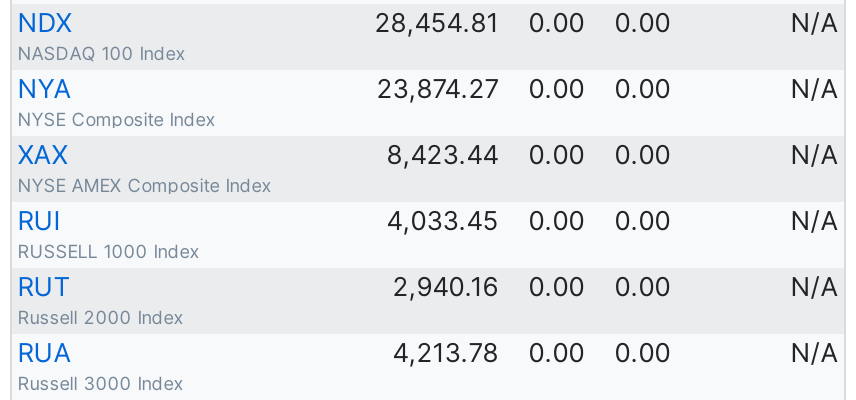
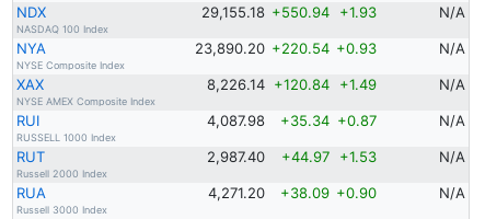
- 28,454.81
- 0.00
- 0.00
+ 29,155.18 +550.94 +1.93

- 23,874.27
- 0.00
- 0.00
+ 23,890.20 +220.54 +0.93

- 8,423.44
- 0.00
- 0.00
+ 8,226.14 +120.84 +1.49

- 4,033.45
- 0.00
- 0.00
+ 4,087.98
+ +35.34 +0.87

- 2,940.16
- 0.00
- 0.00
+ 2,987.40
+ +44.97 +1.53

- 4,213.78
- 0.00
- 0.00
+ 4,271.20
+ +38.09 +0.90
